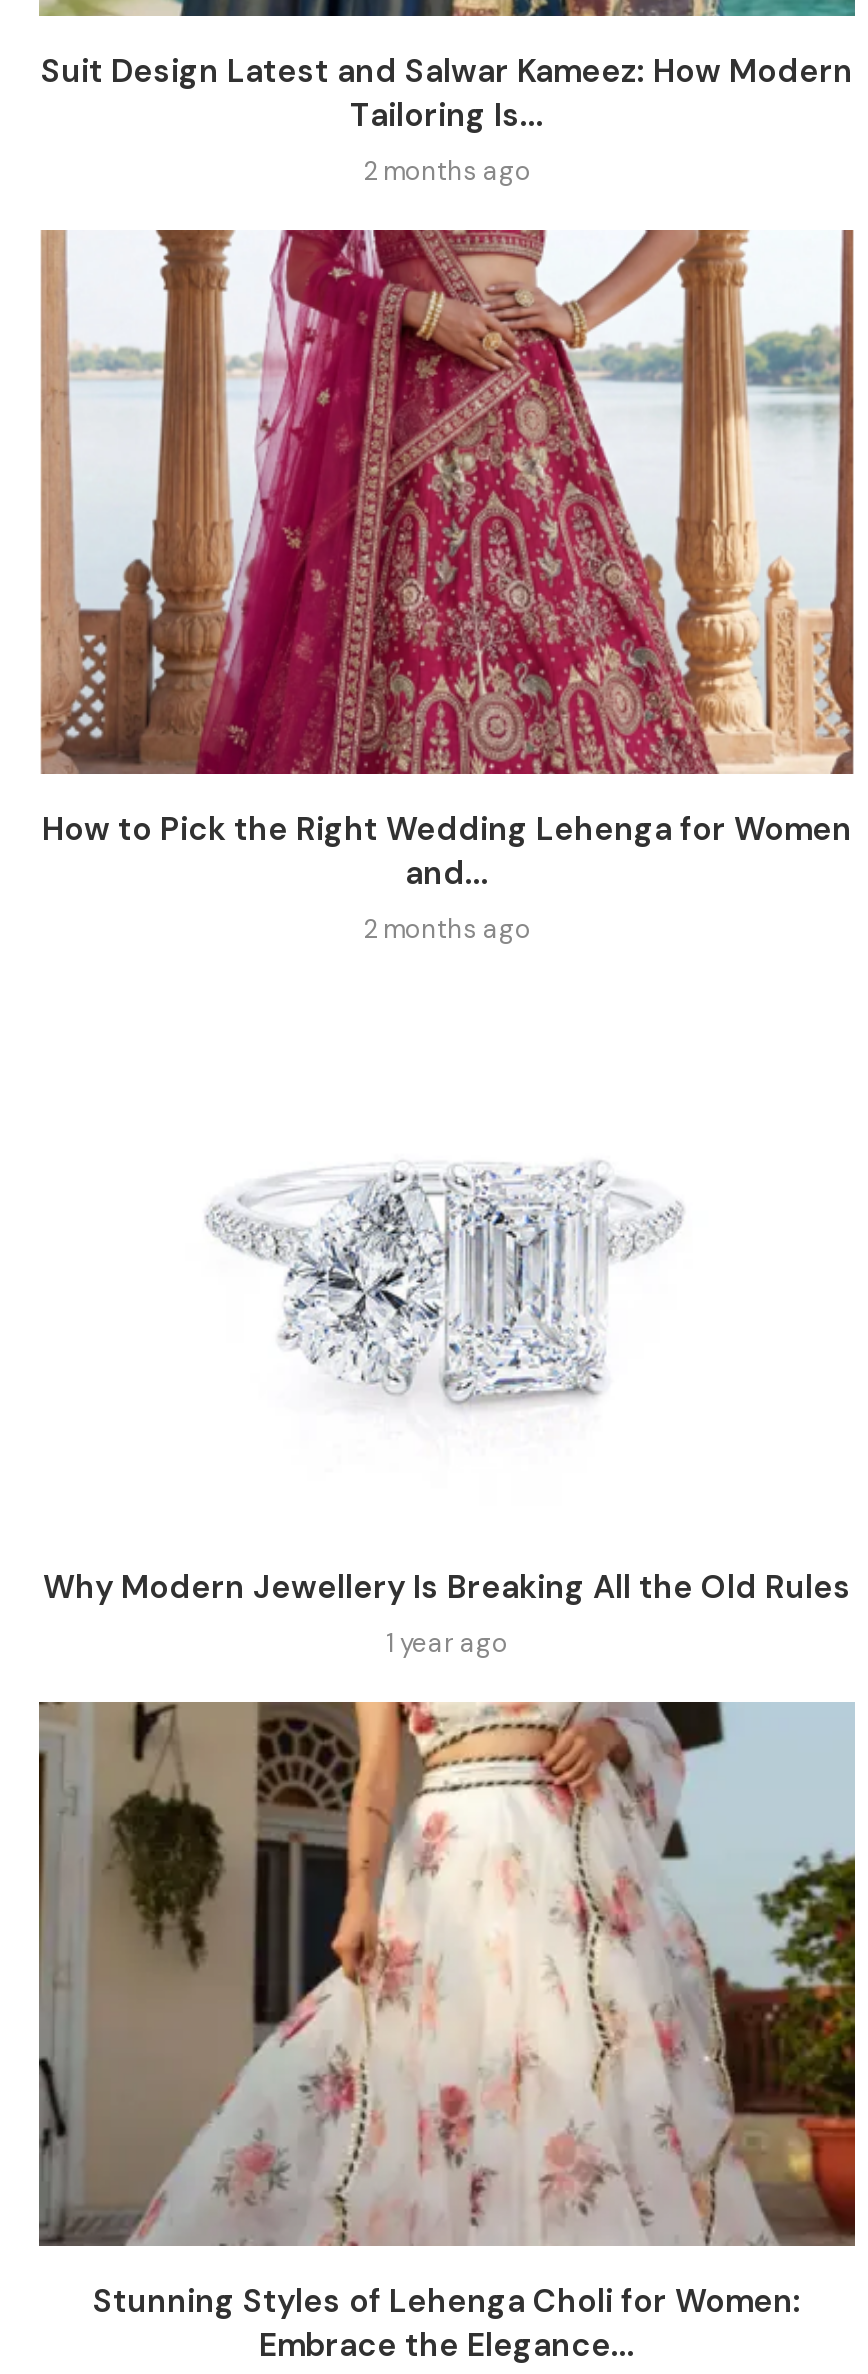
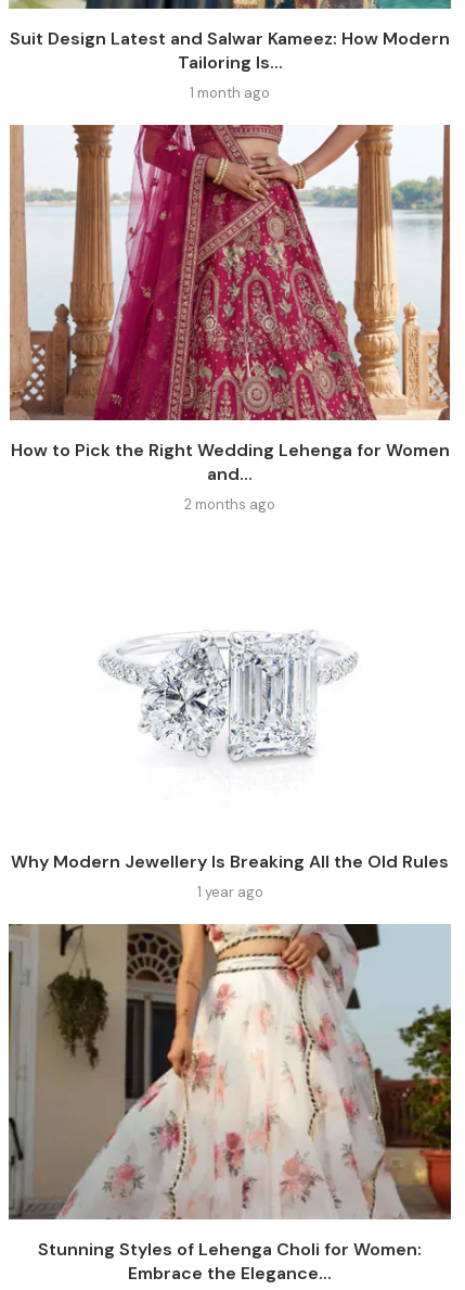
- 2 months ago
+ 1 month ago
